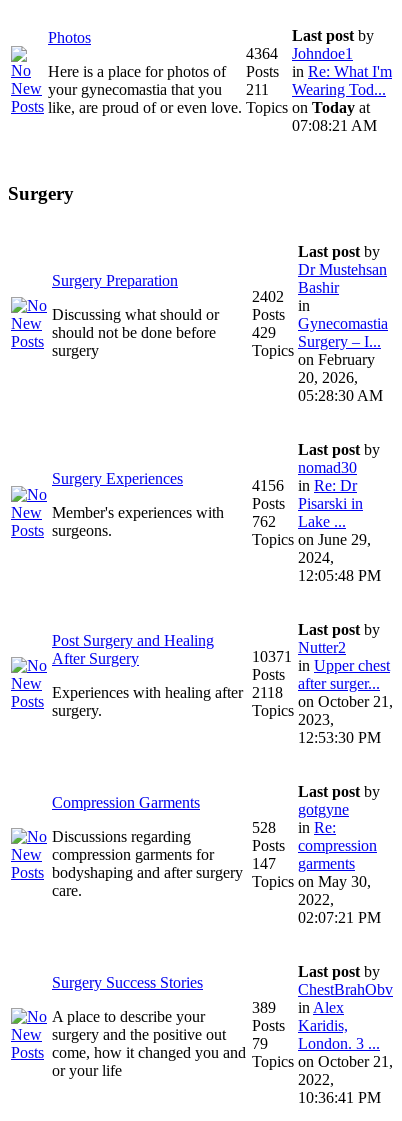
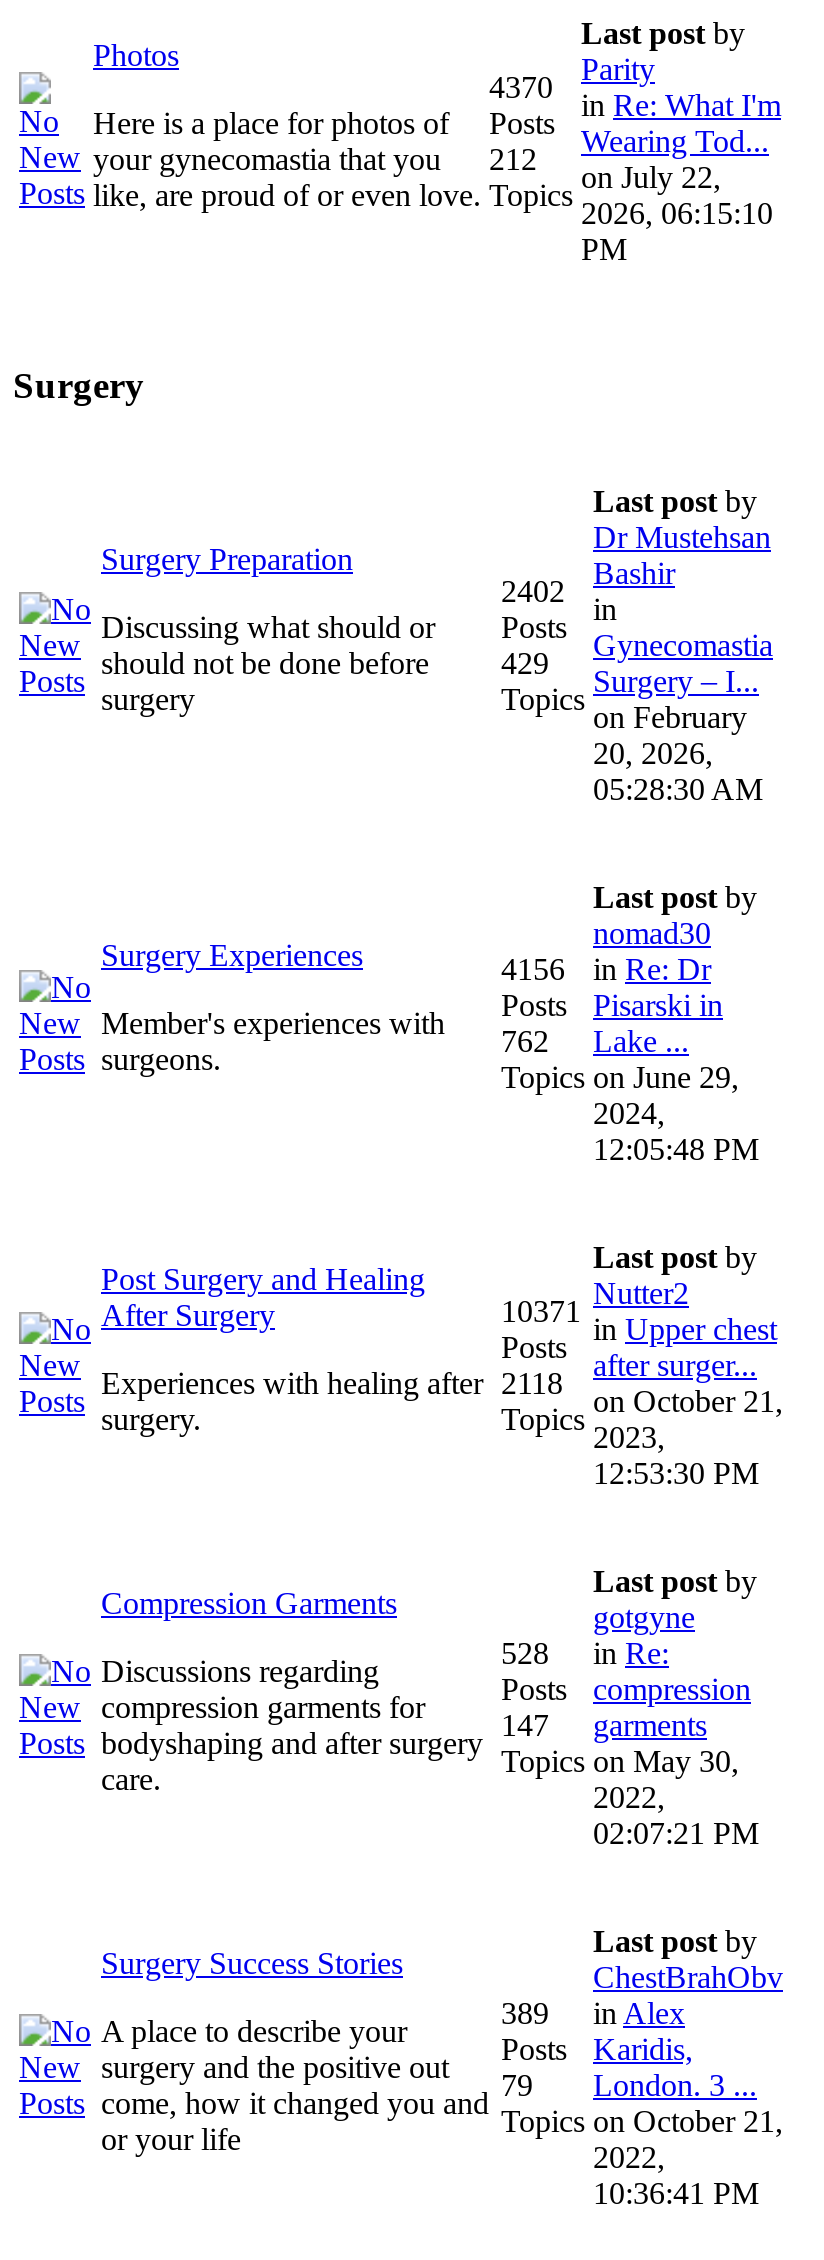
- 4364
+ 4370

- Johndoe1
+ Parity

- 211
+ 212

- on Today at
- 07:08:21 AM
+ on July 22,
+ 2026, 06:15:10
+ PM
